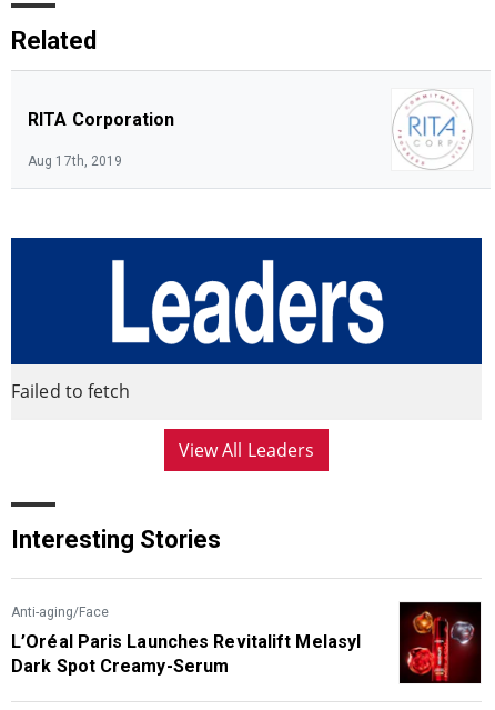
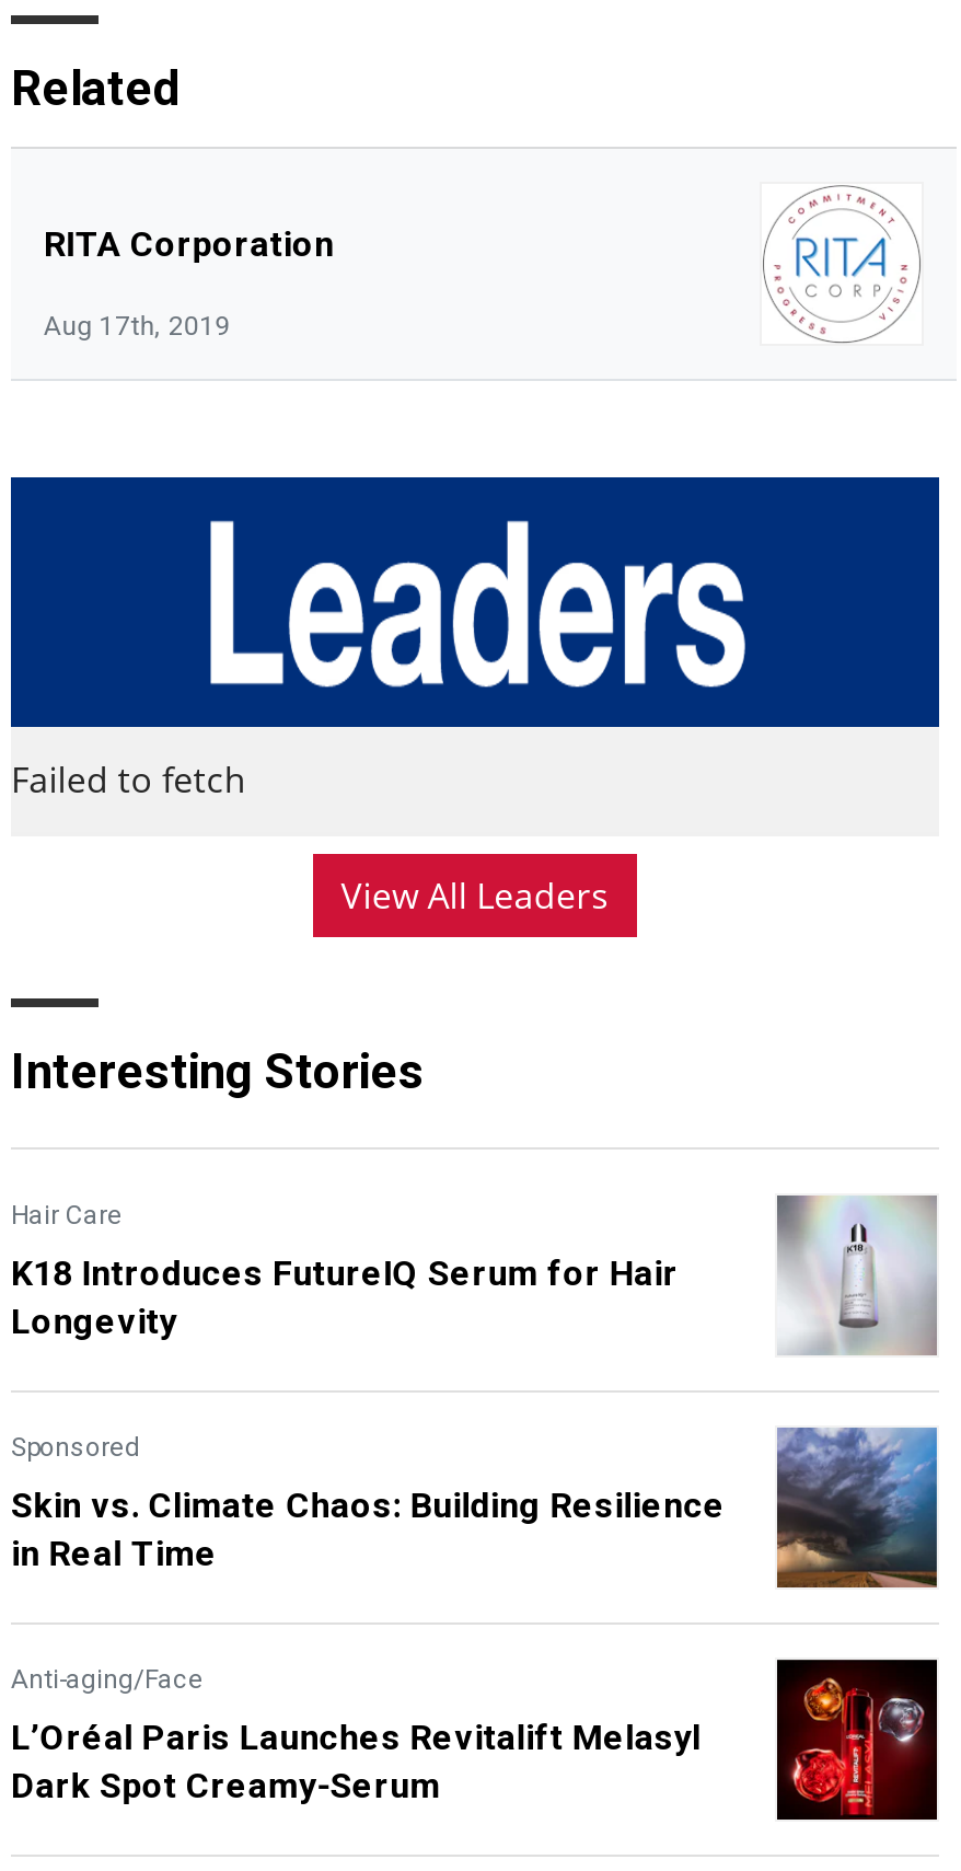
+ [image]
+ Hair Care
+ K18 Introduces FutureIQ Serum for Hair
+ Longevity
+ Sponsored
+ Skin vs. Climate Chaos: Building Resilience
+ in Real Time

+ [image]
